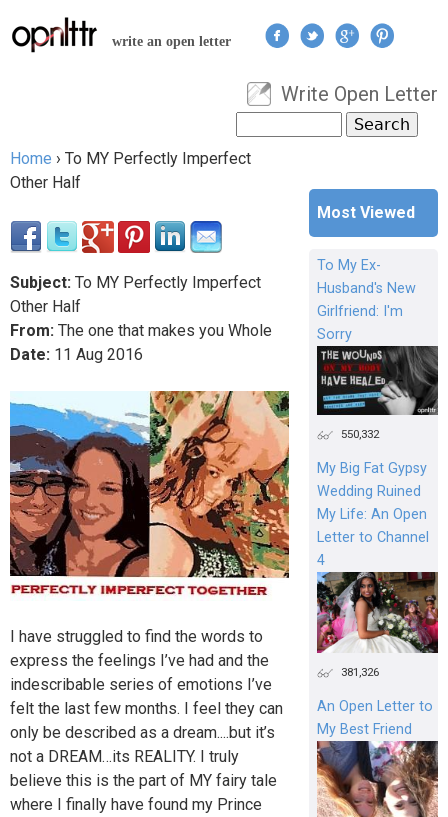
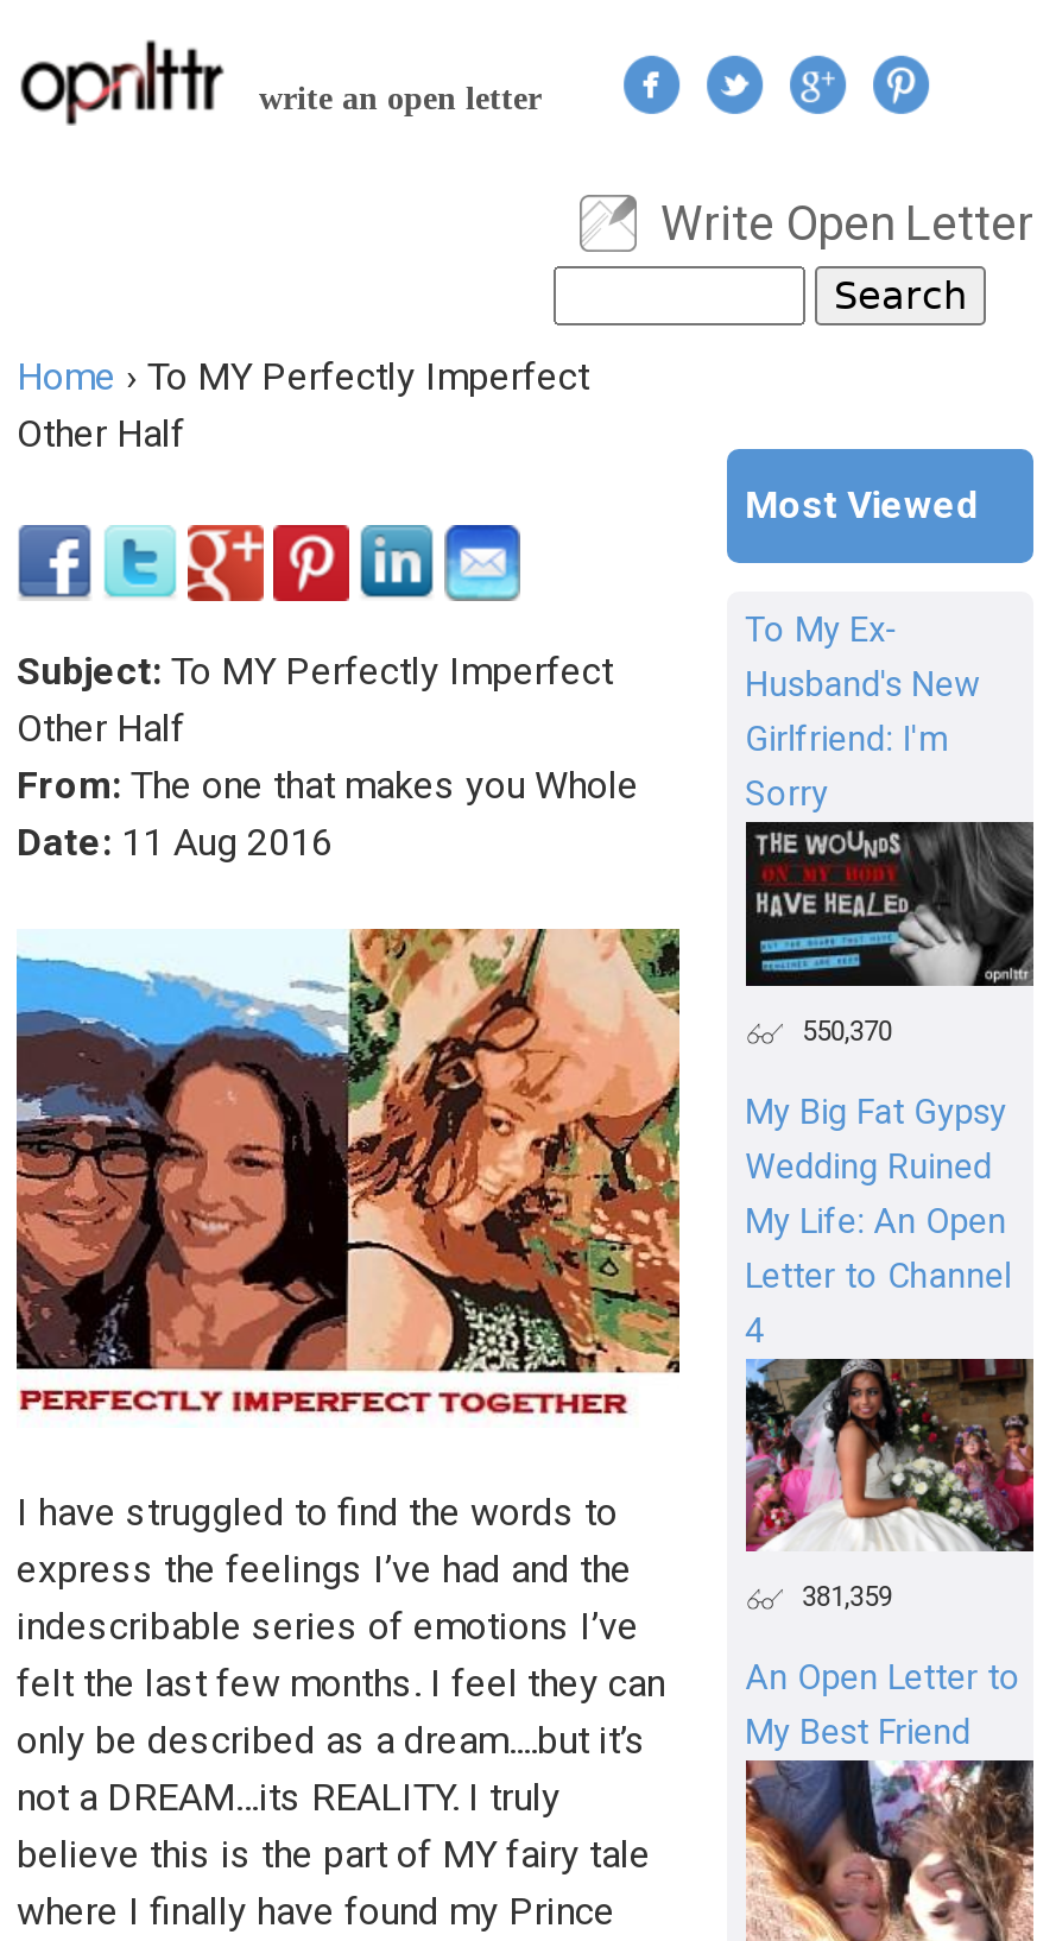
- 550,332
+ 550,370

- 381,326
+ 381,359
